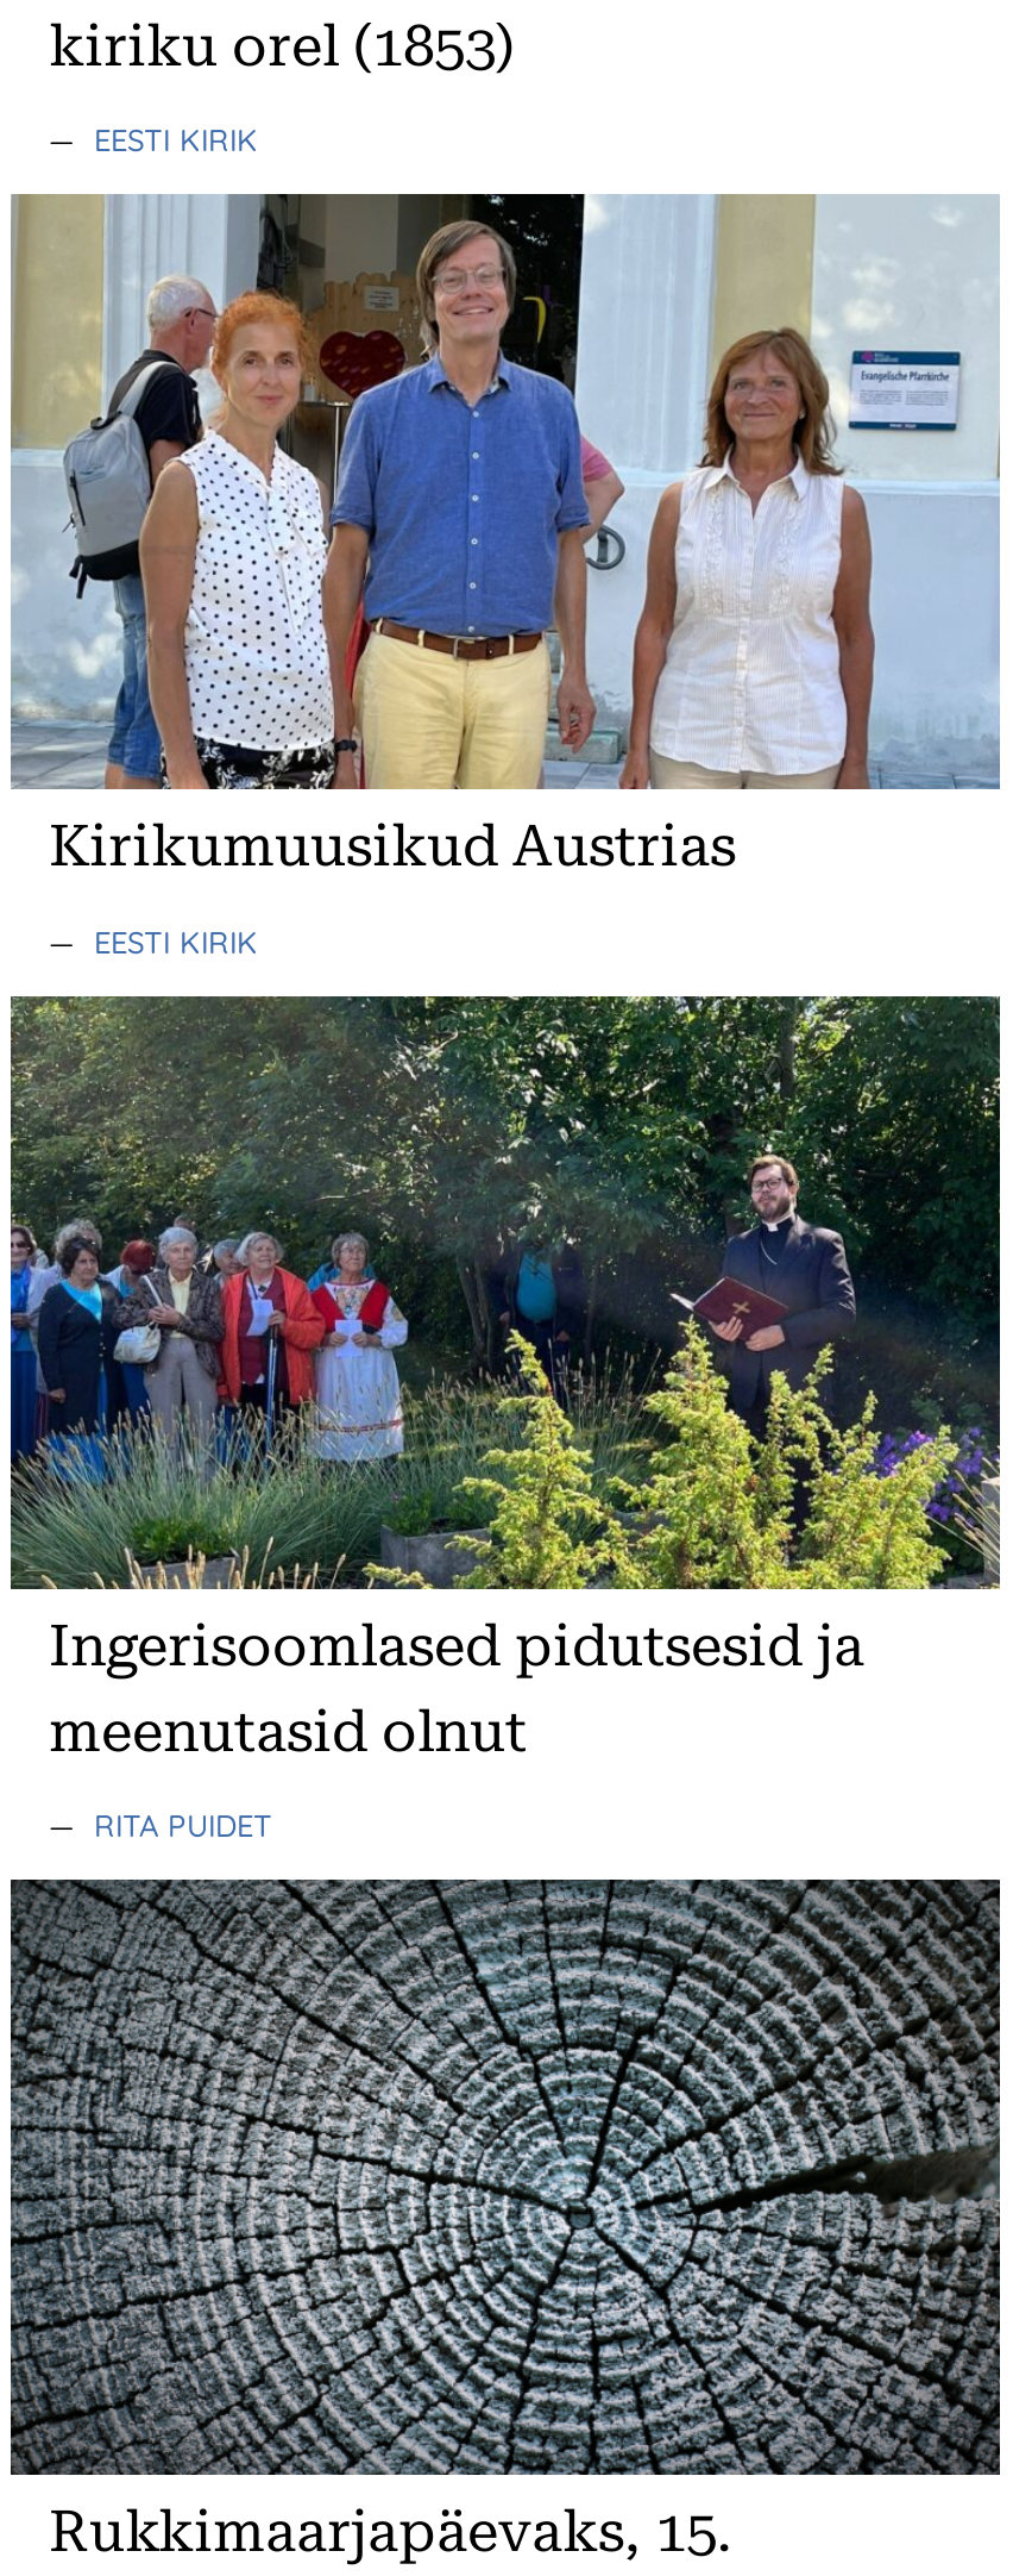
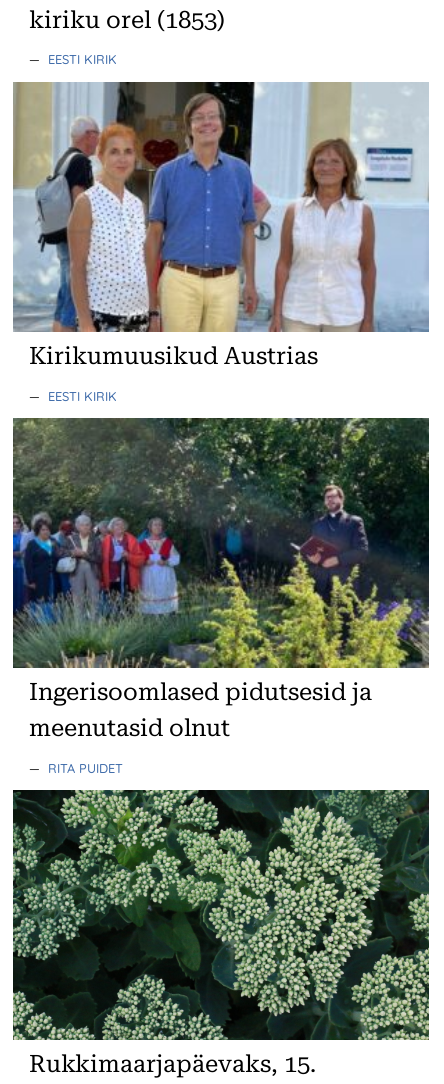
- [image]
+ [image]
